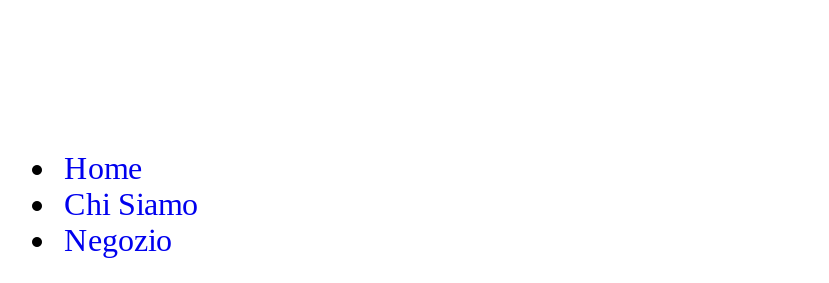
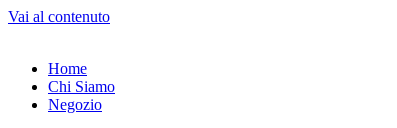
+ Vai al contenuto
